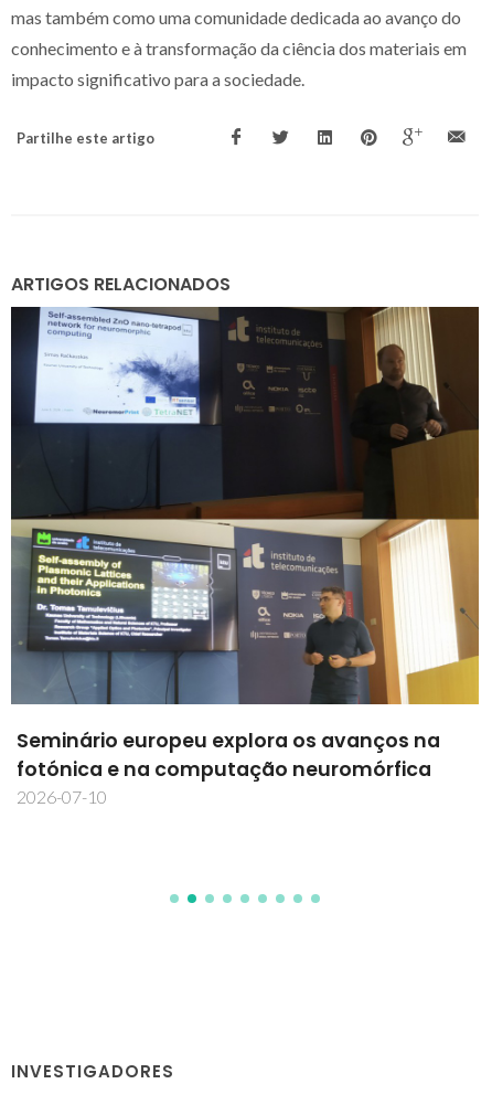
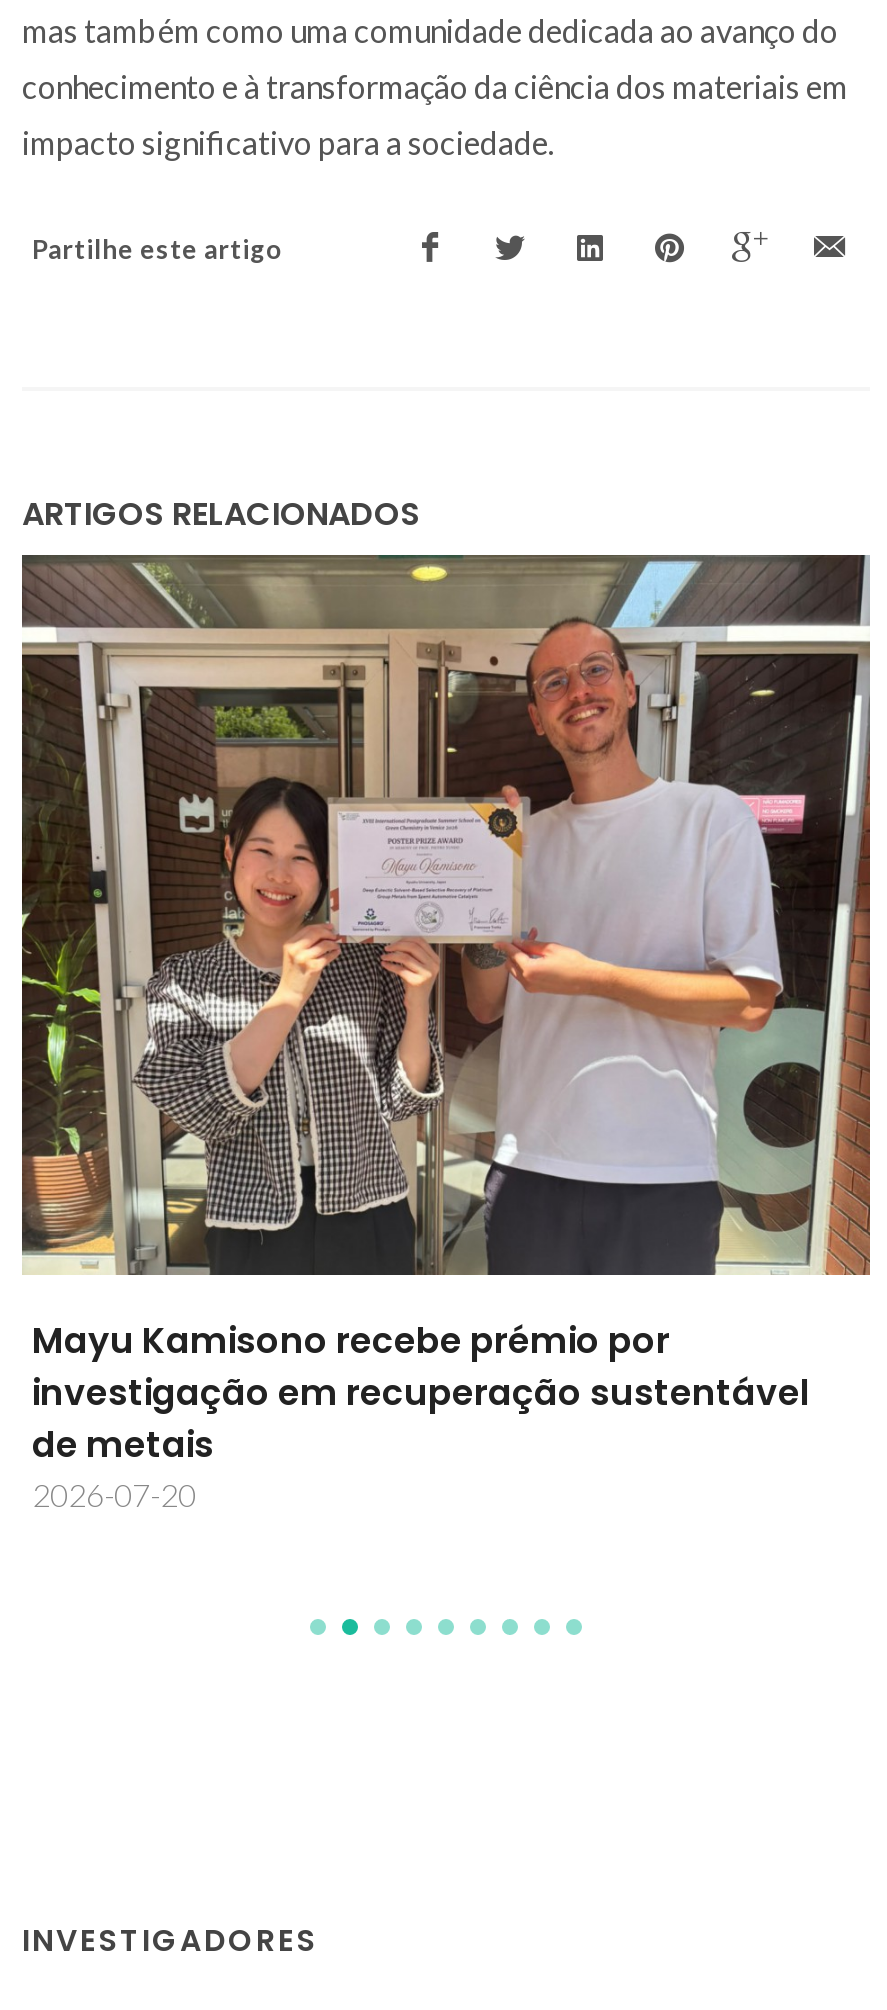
- [image]
- Seminário europeu explora os avanços na
- fotónica e na computação neuromórfica
- 2026-07-10
+ [image]
+ Mayu Kamisono recebe prémio por
+ investigação em recuperação sustentável
+ de metais
+ 2026-07-20
